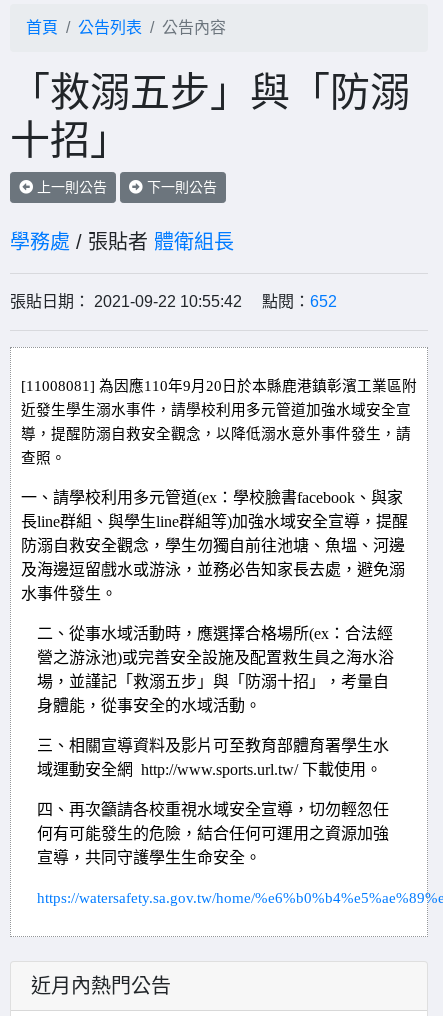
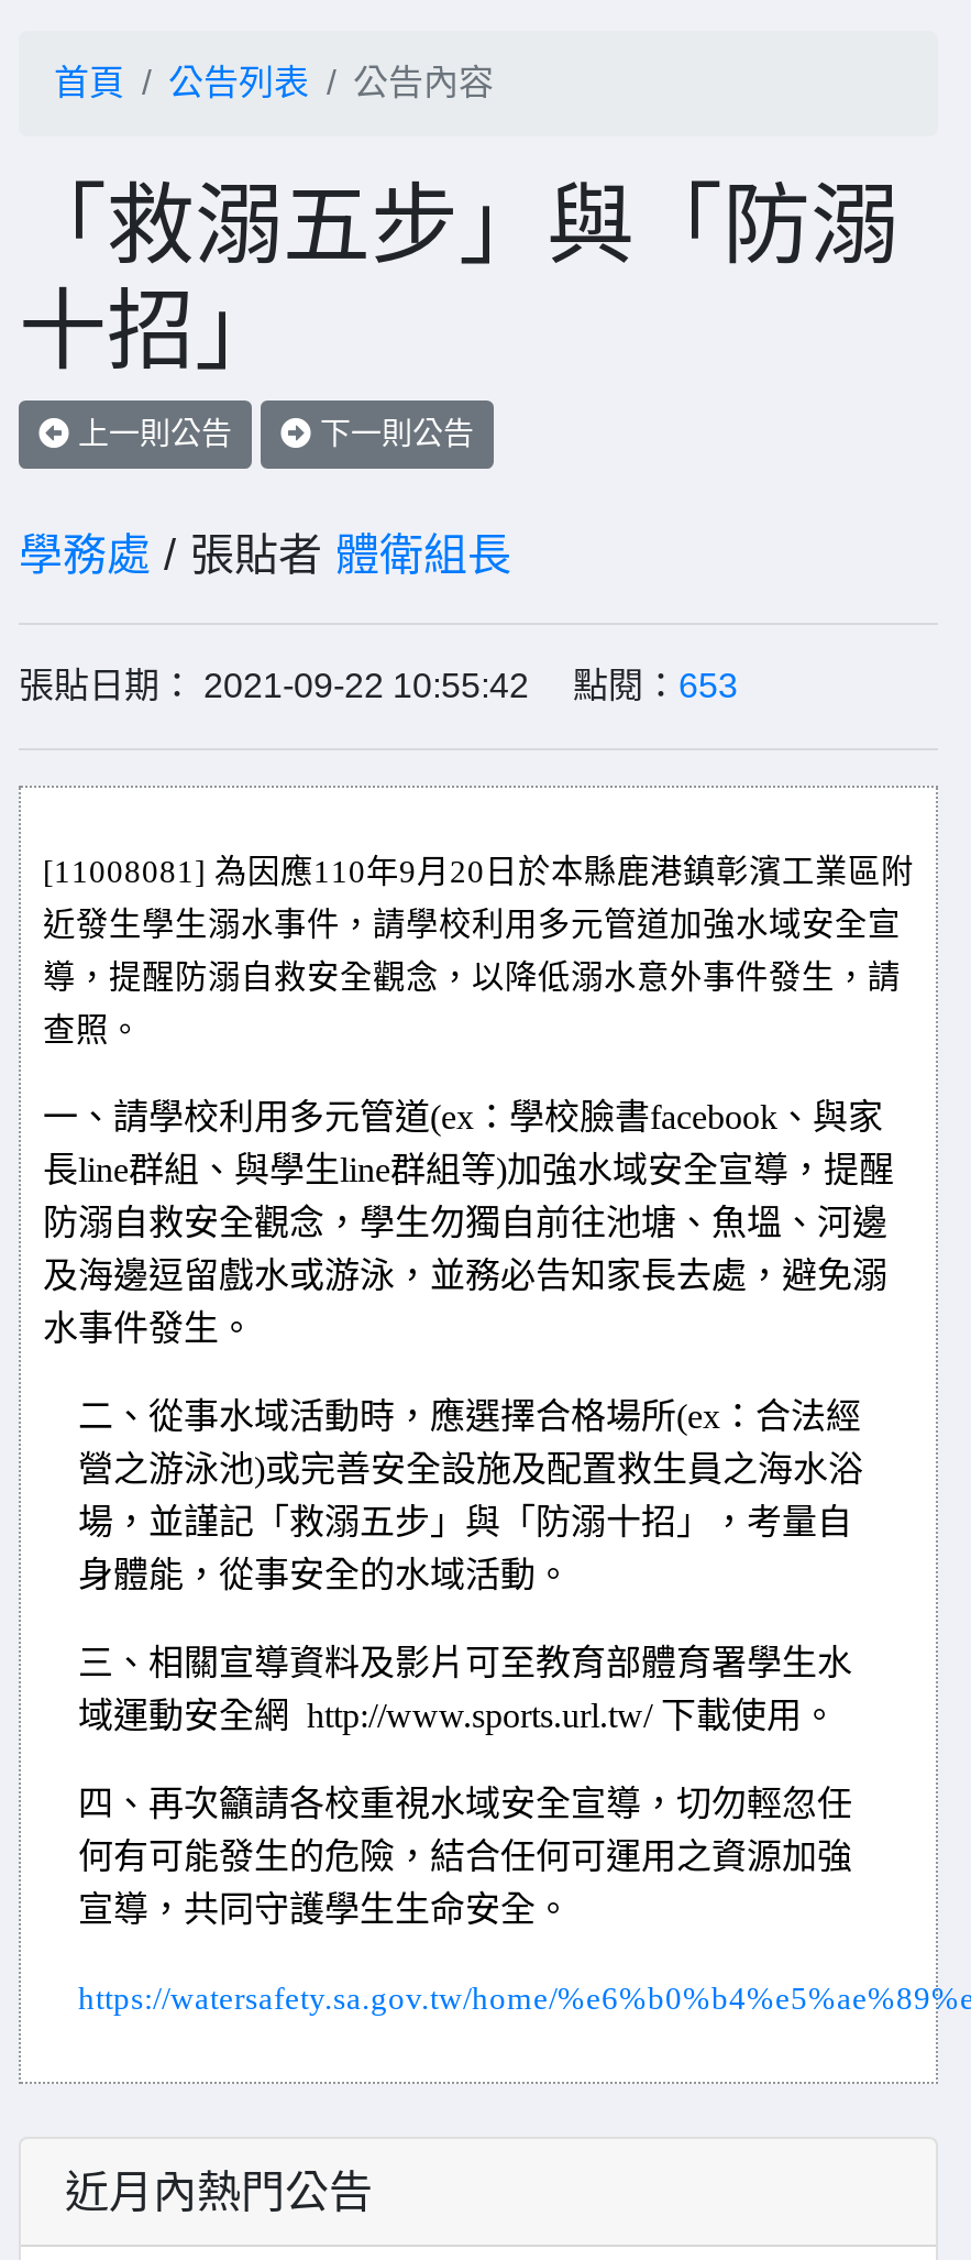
- 張貼日期： 2021-09-22 10:55:42 點閱：652
+ 張貼日期： 2021-09-22 10:55:42 點閱：653
